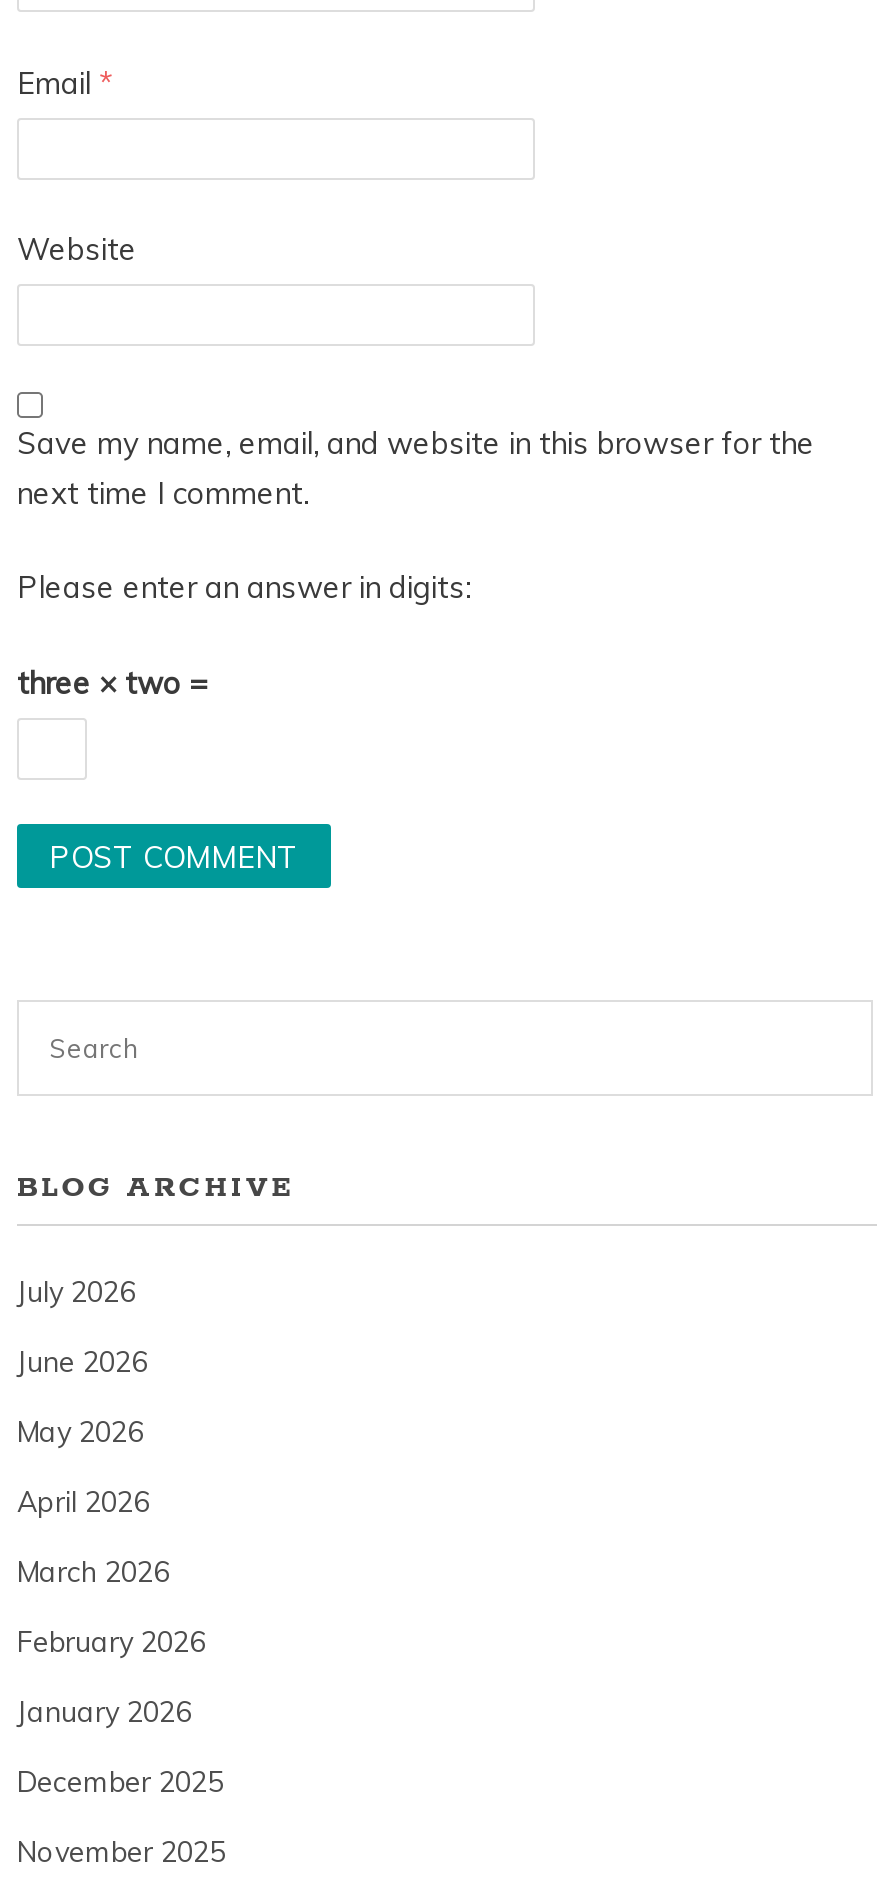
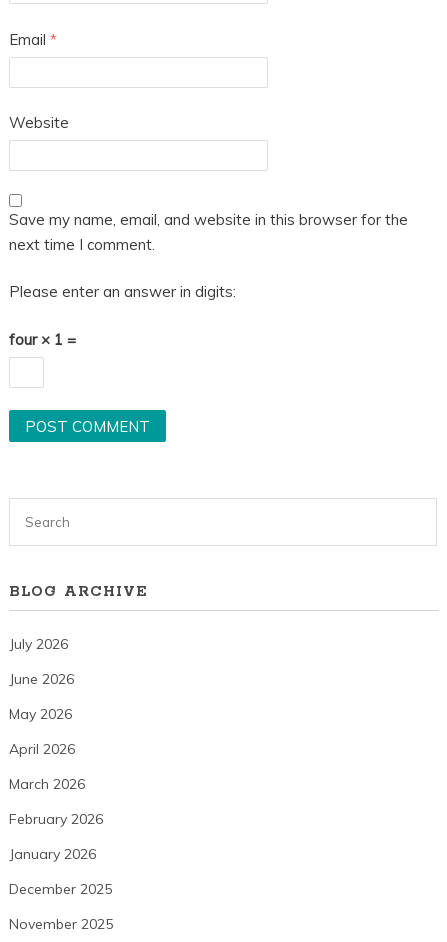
- three × two =
+ four × 1 =
